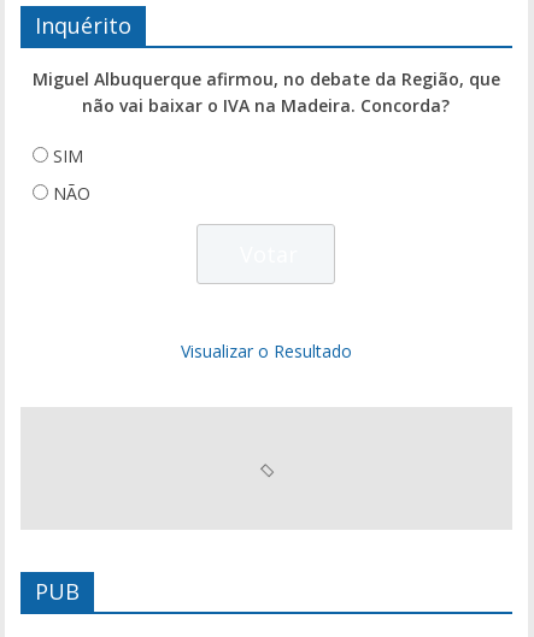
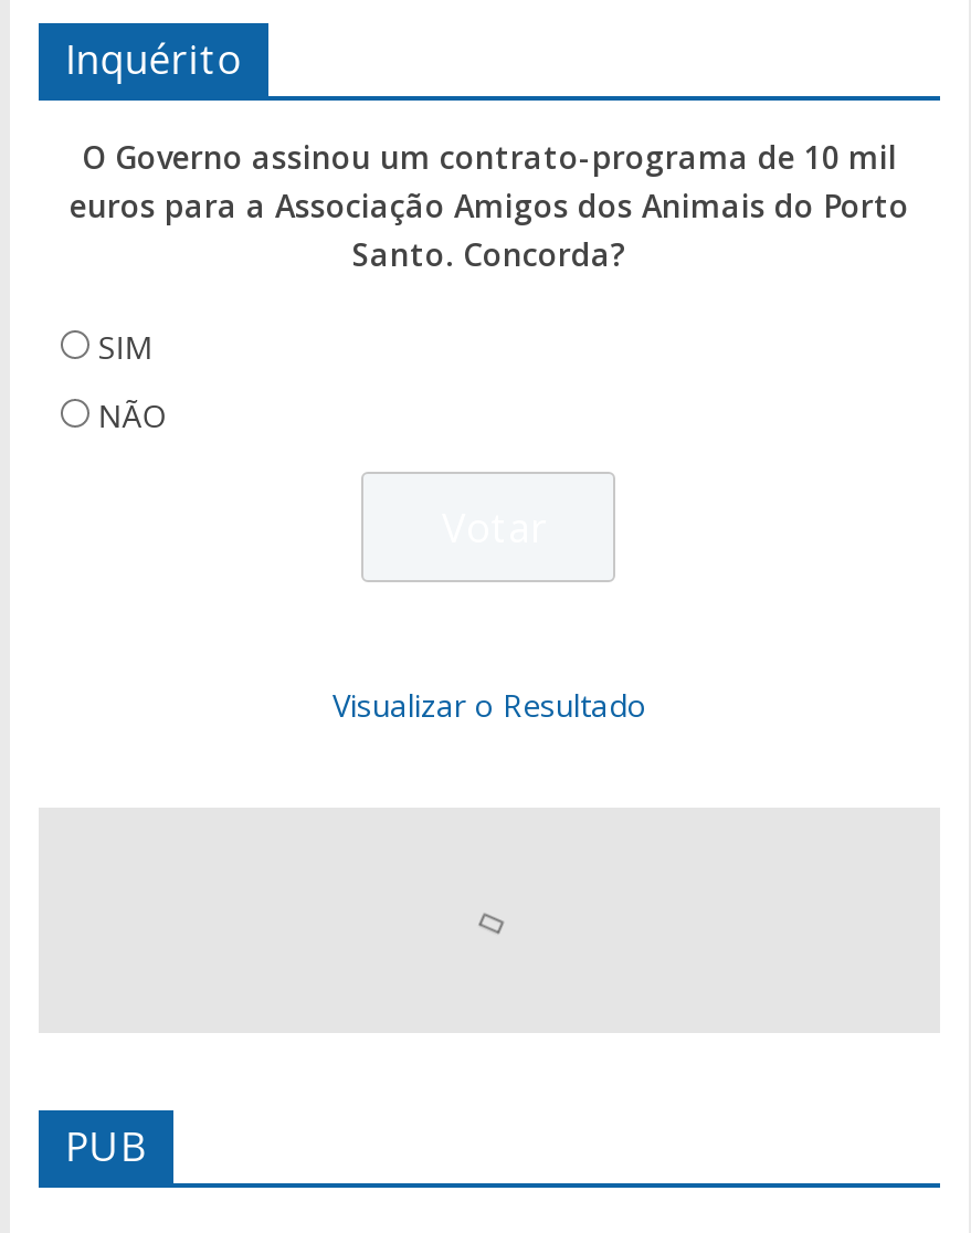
- Miguel Albuquerque afirmou, no debate da Região, que
- não vai baixar o IVA na Madeira. Concorda?
+ O Governo assinou um contrato-programa de 10 mil
+ euros para a Associação Amigos dos Animais do Porto
+ Santo. Concorda?
